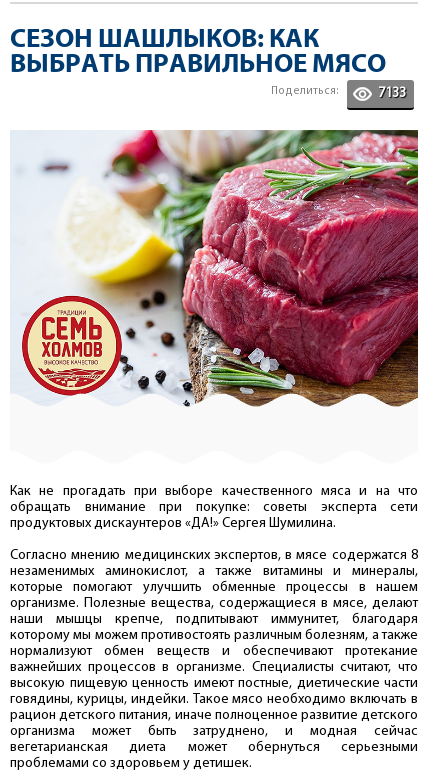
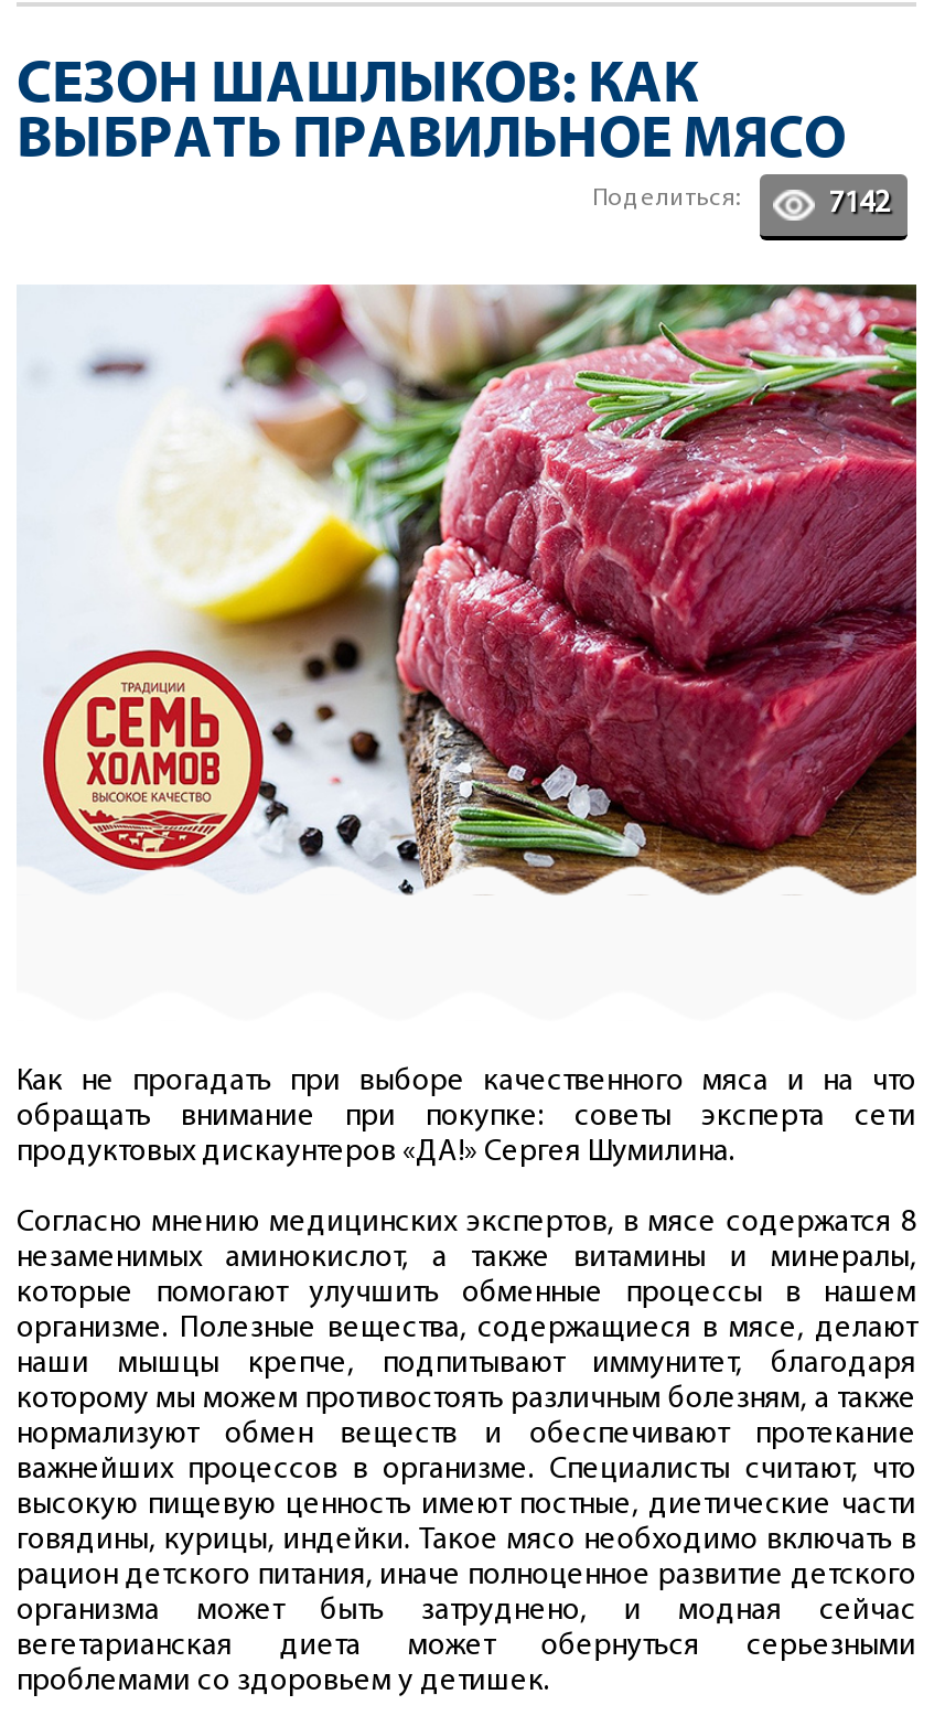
- 7133
+ 7142
